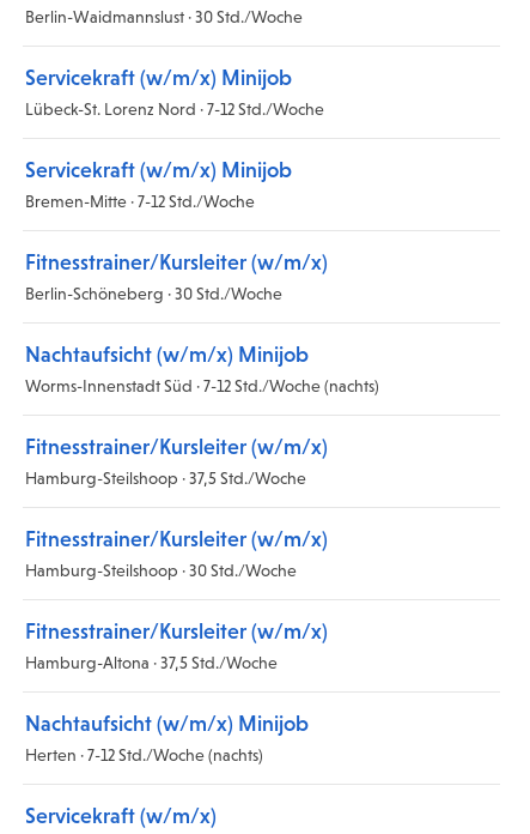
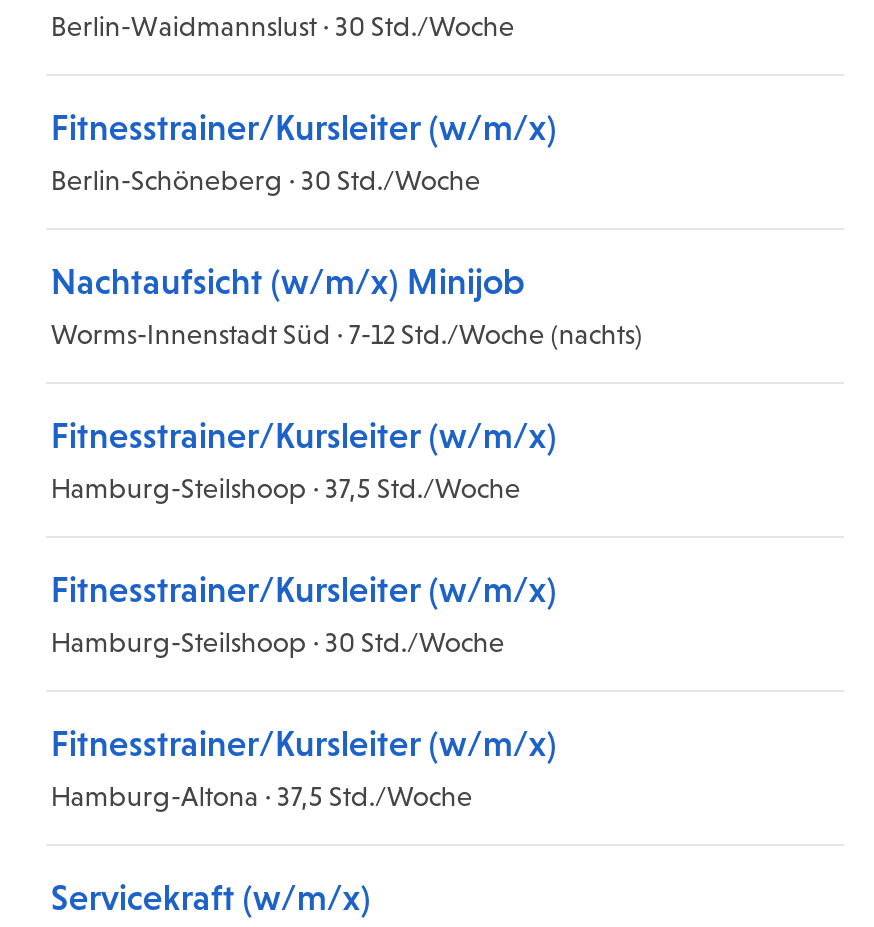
- Servicekraft (w/m/x) Minijob
- Lübeck-St. Lorenz Nord · 7-12 Std./Woche
- Servicekraft (w/m/x) Minijob
- Bremen-Mitte · 7-12 Std./Woche

- Nachtaufsicht (w/m/x) Minijob
- Herten · 7-12 Std./Woche (nachts)
